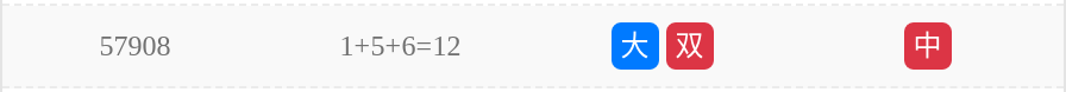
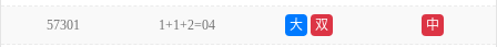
- 57908
+ 57301

- 1+5+6=12
+ 1+1+2=04
